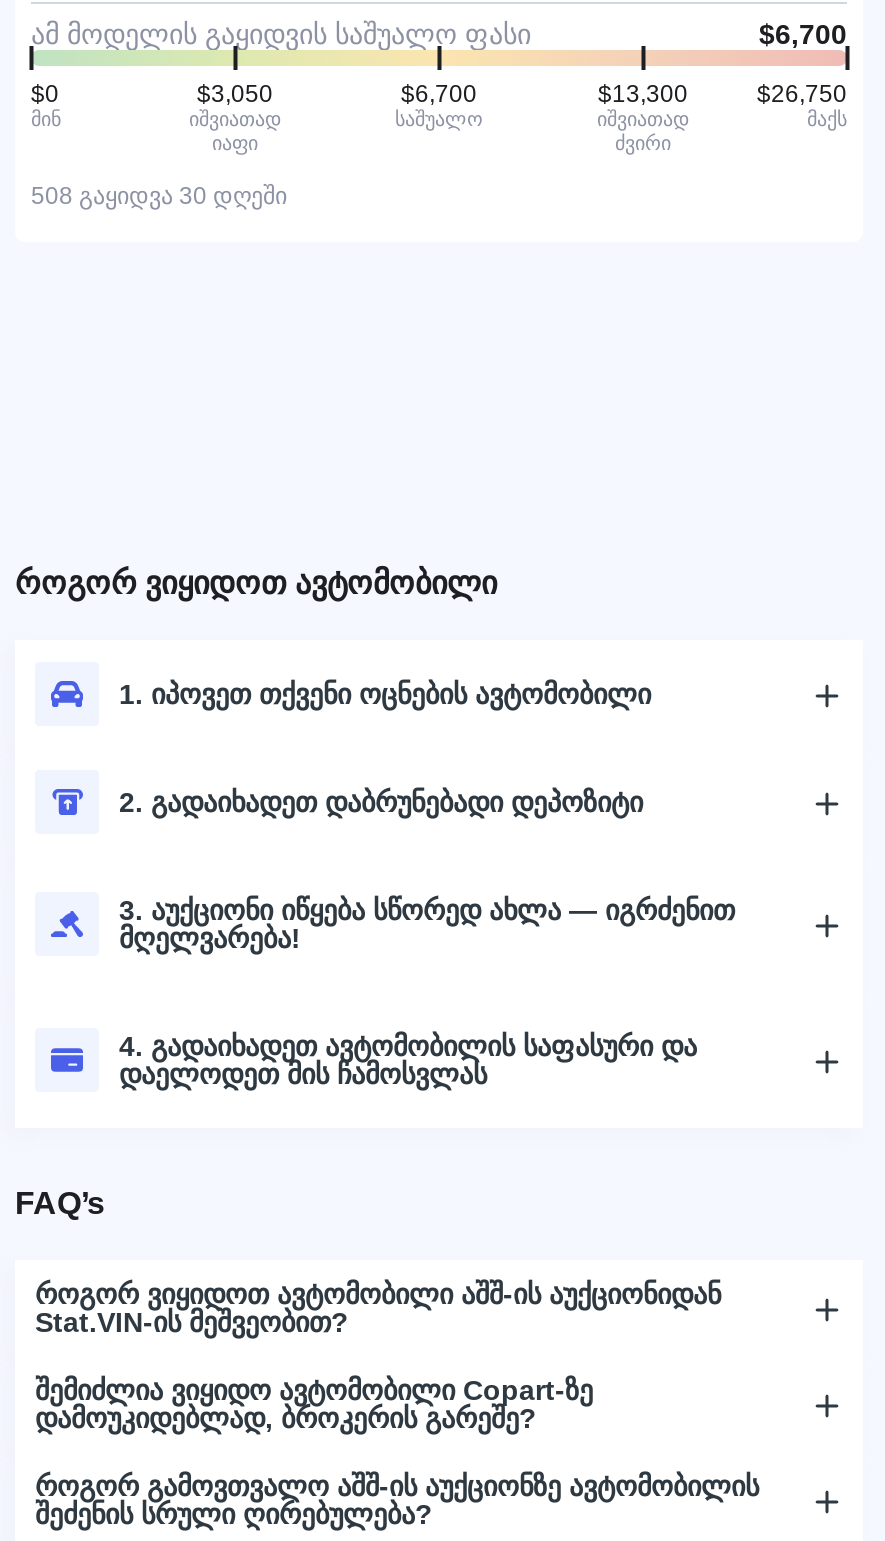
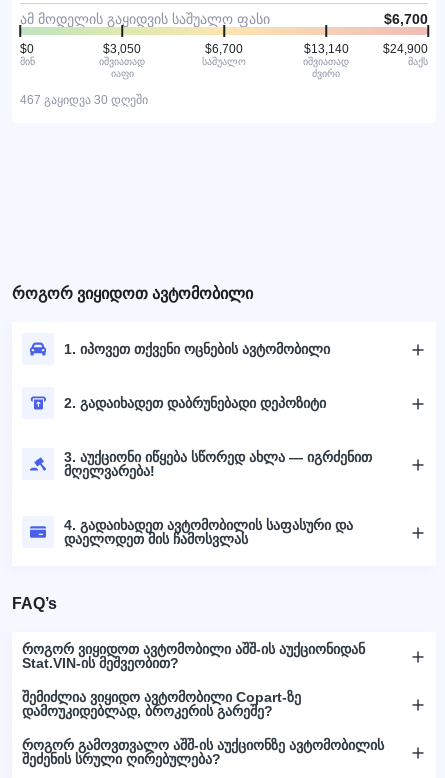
- $13,300
+ $13,140

- $26,750
+ $24,900

- 508 გაყიდვა 30 დღეში
+ 467 გაყიდვა 30 დღეში
